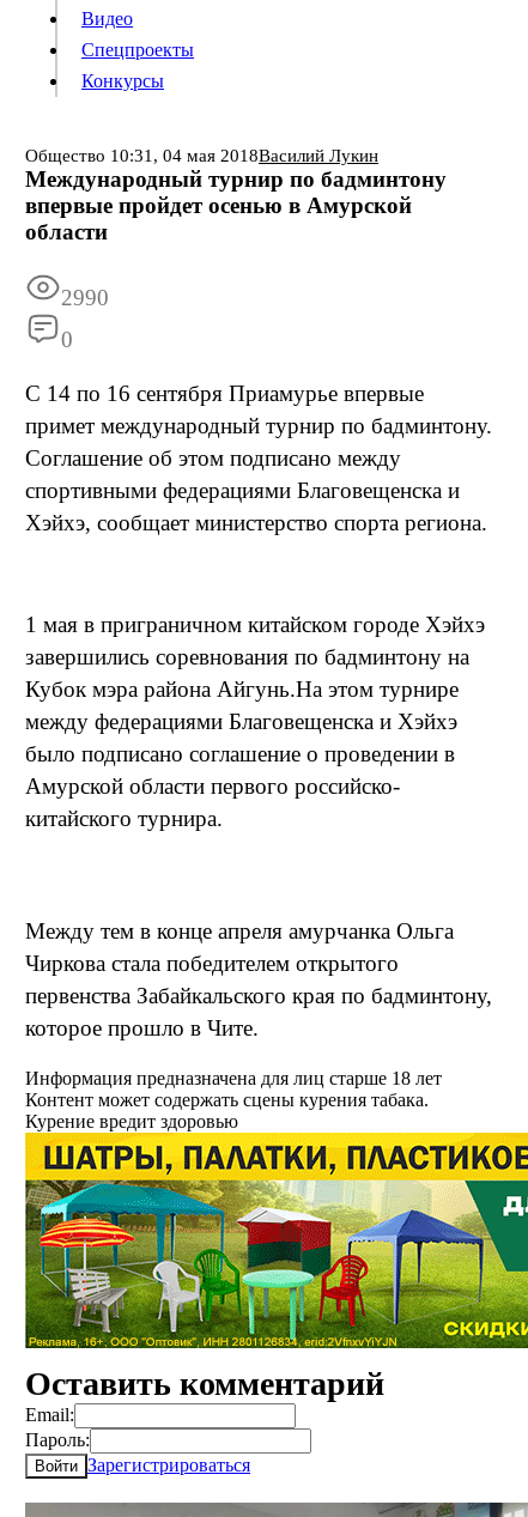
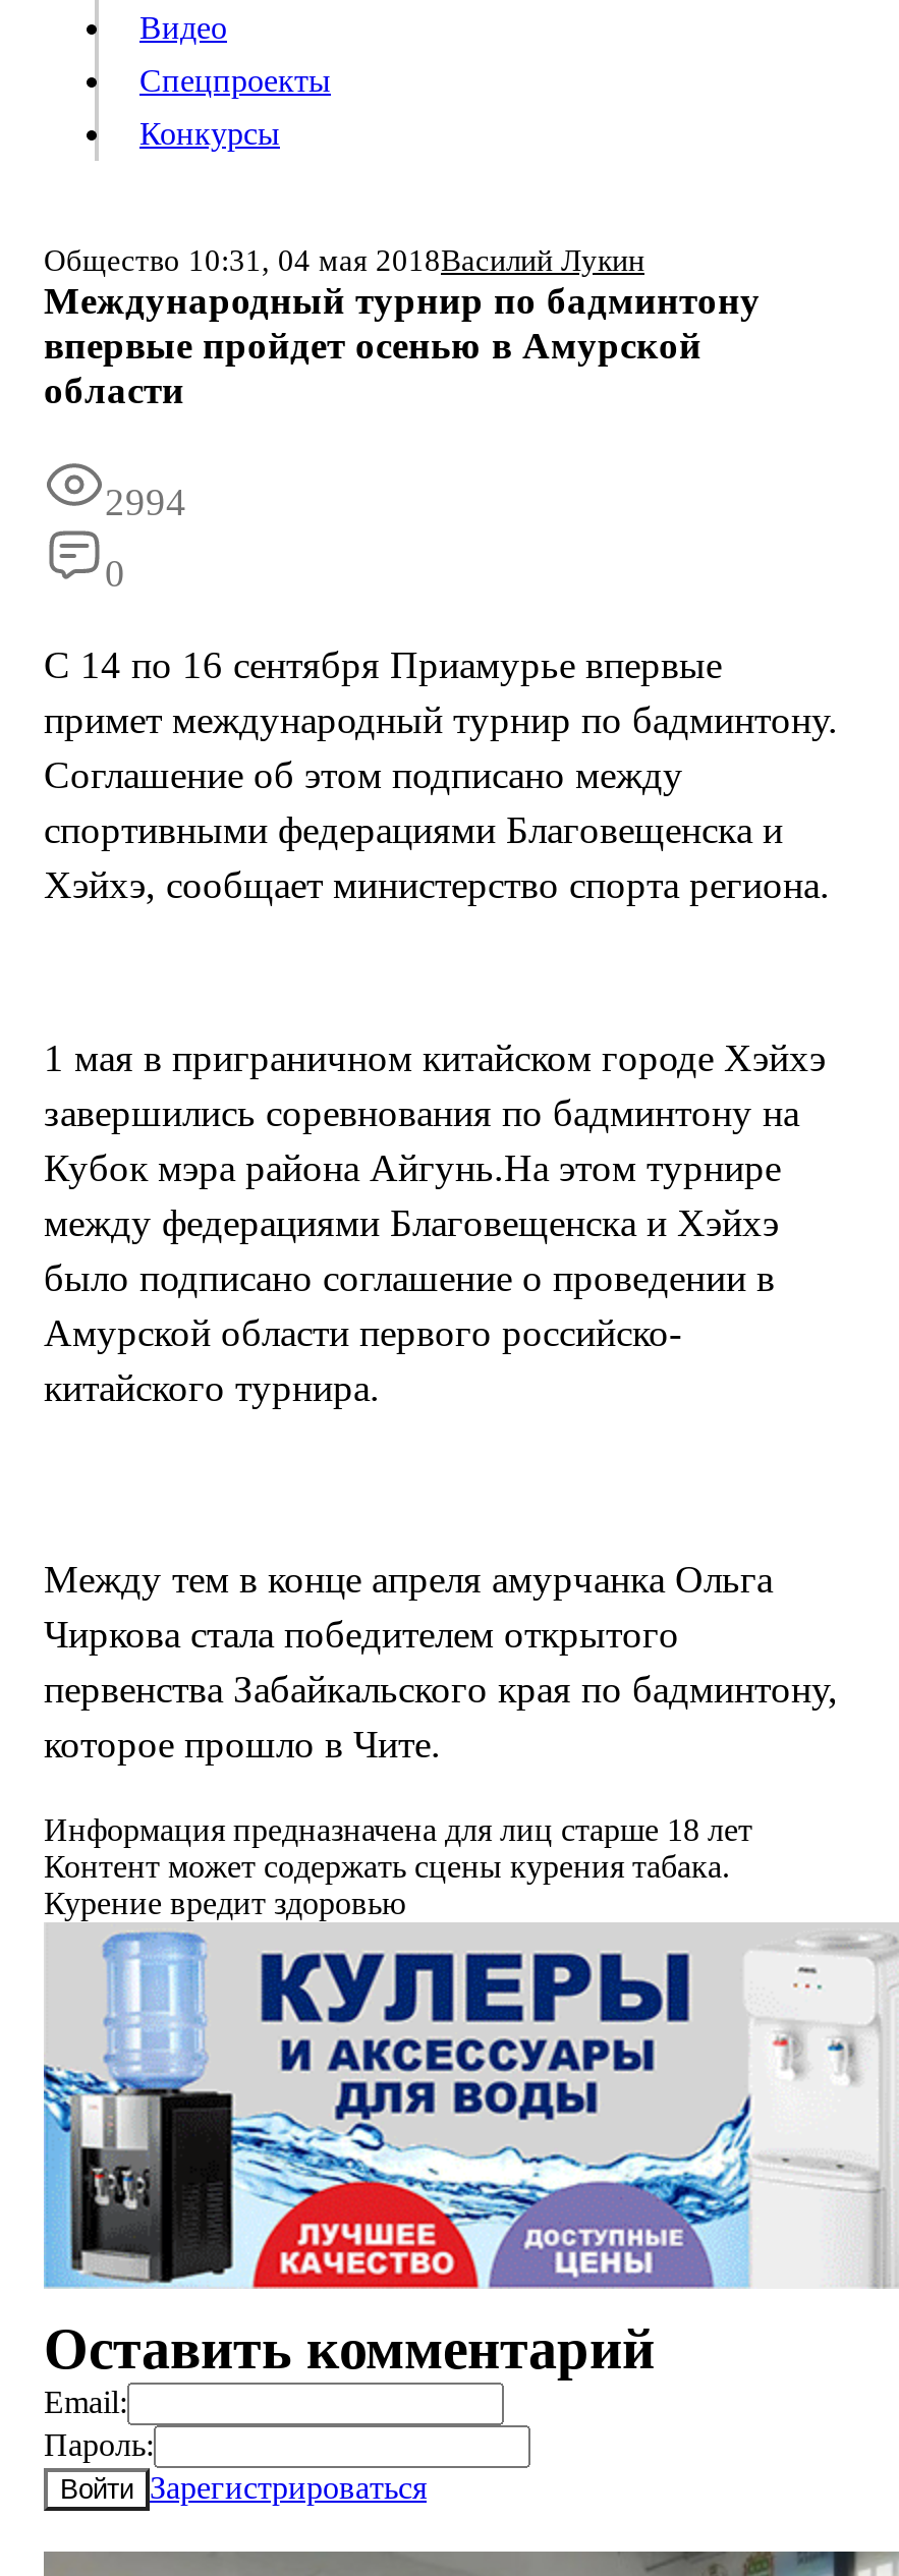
- 2990
+ 2994

- [image]
+ [image]
